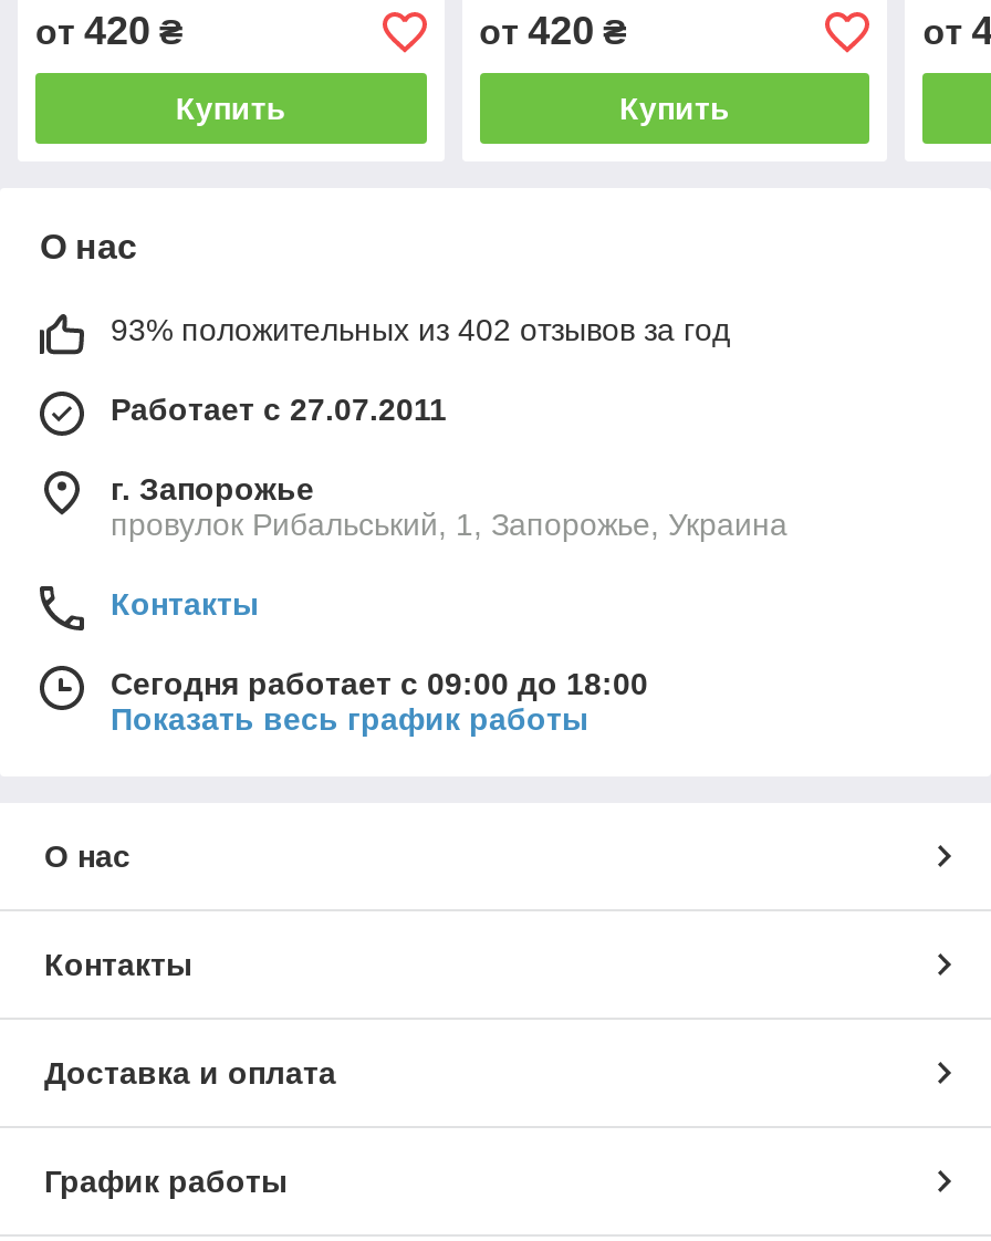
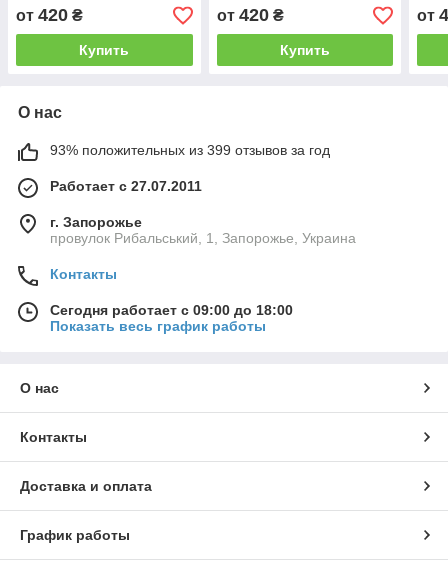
- 93% положительных из 402 отзывов за год
+ 93% положительных из 399 отзывов за год
